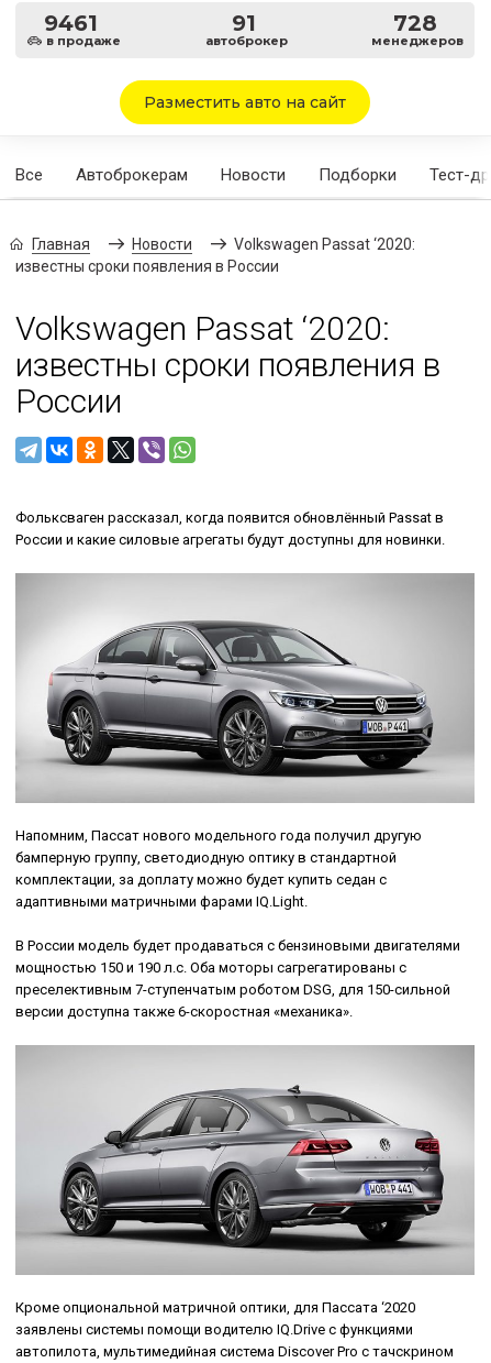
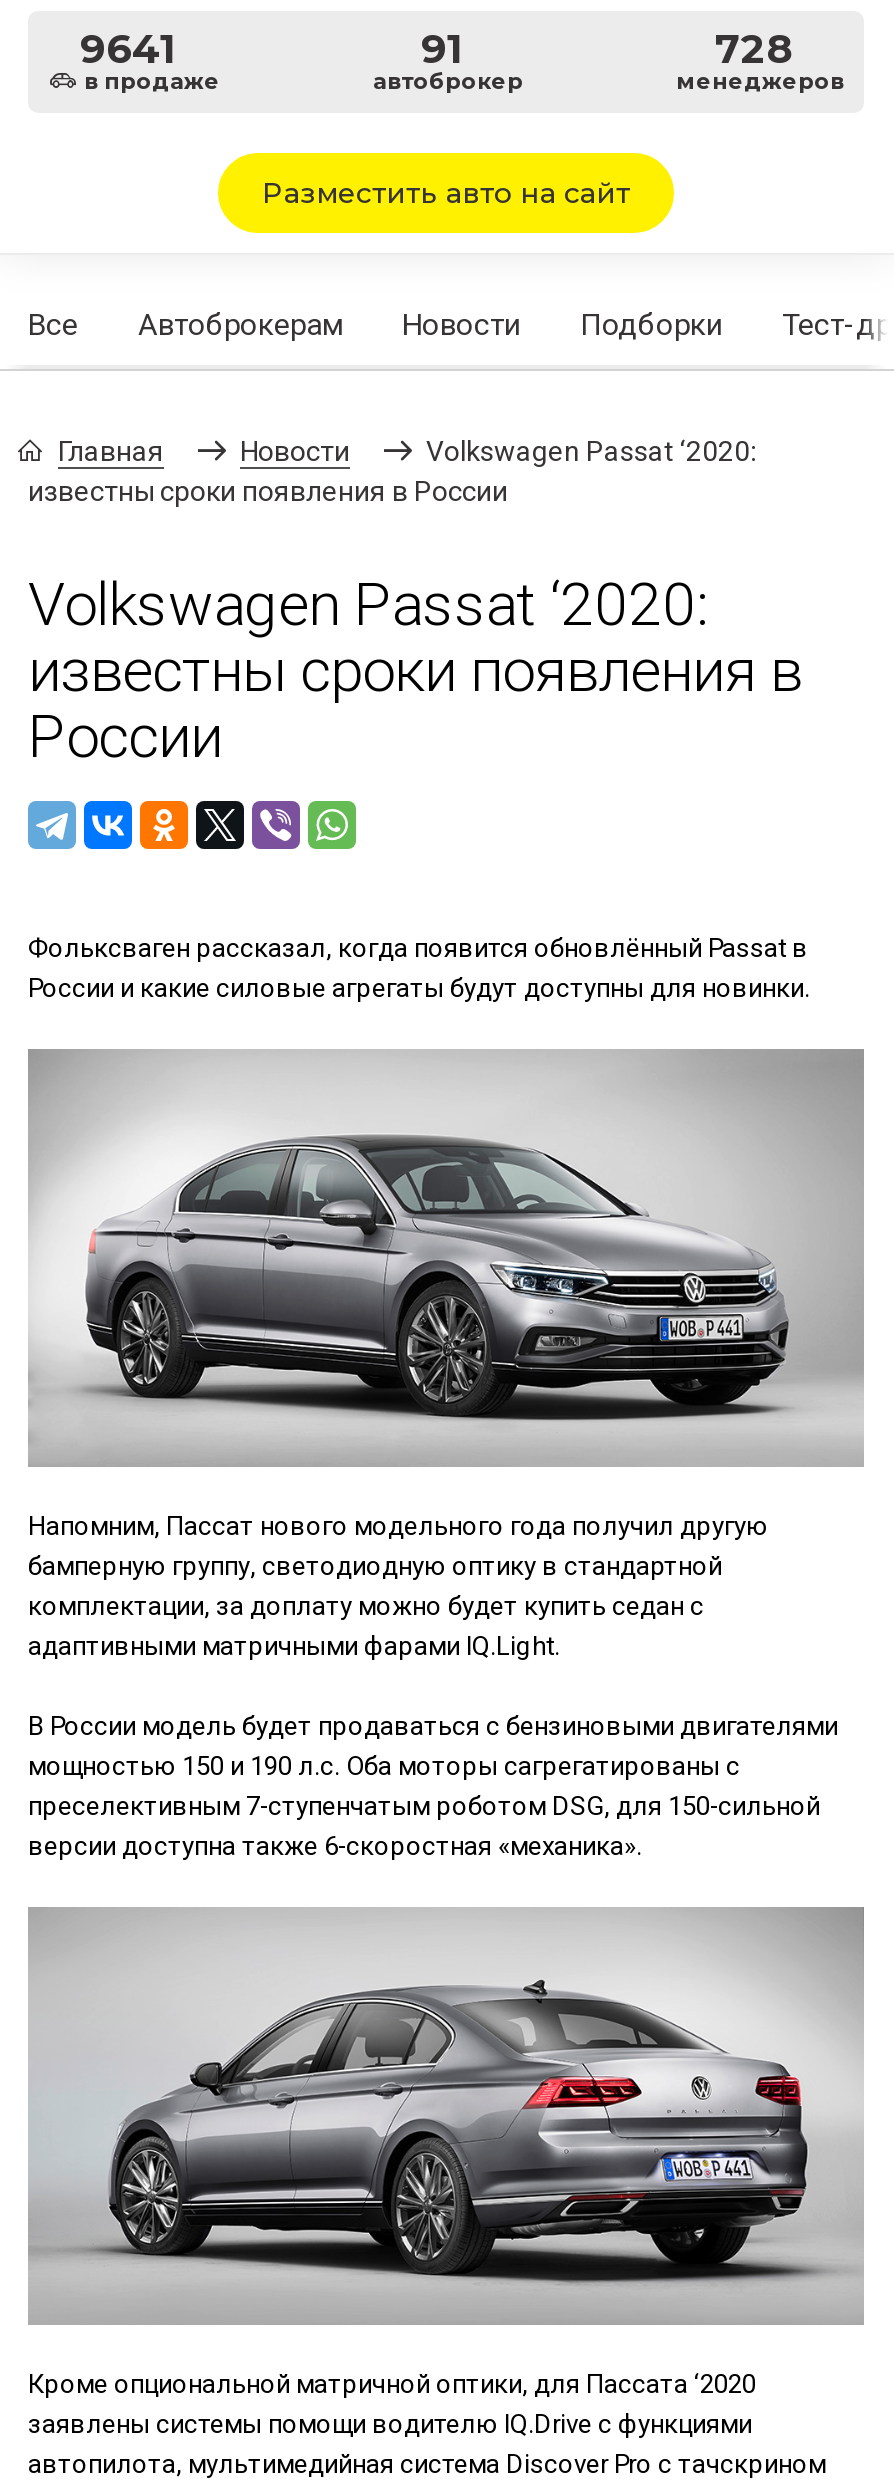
- 9461
+ 9641
